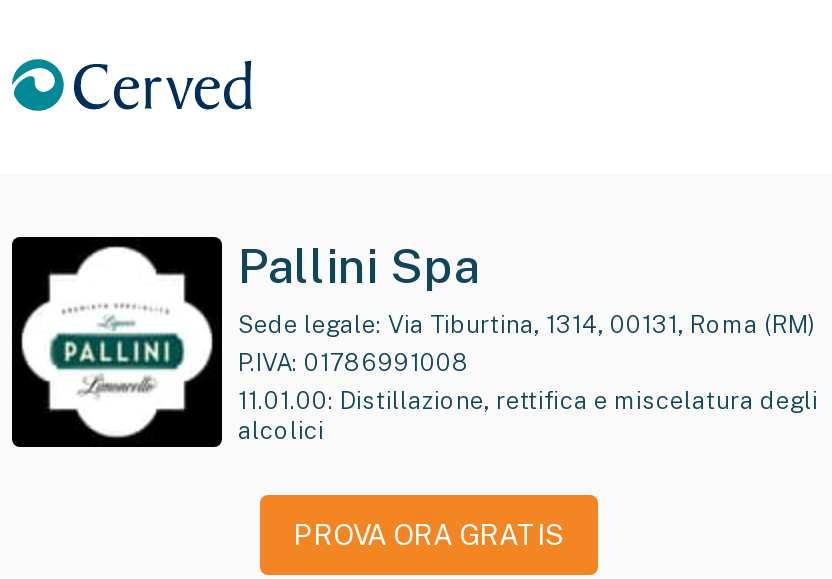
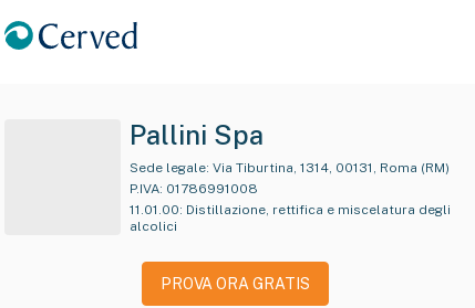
- [image]
